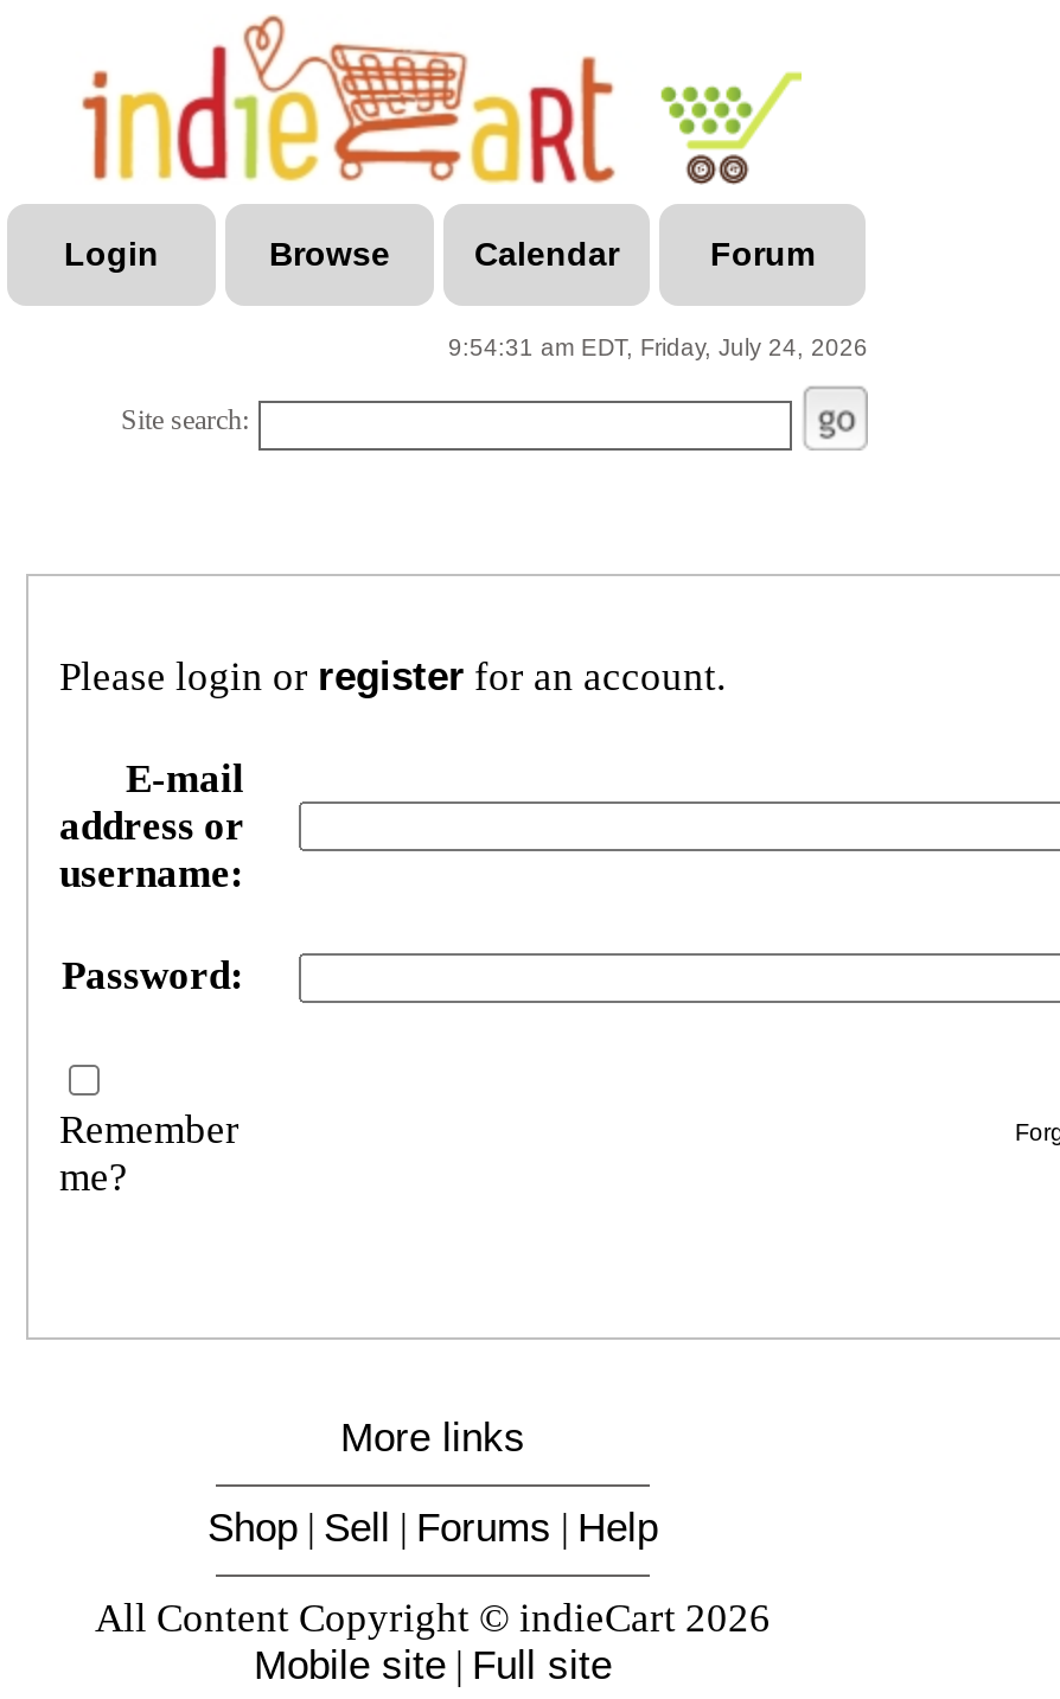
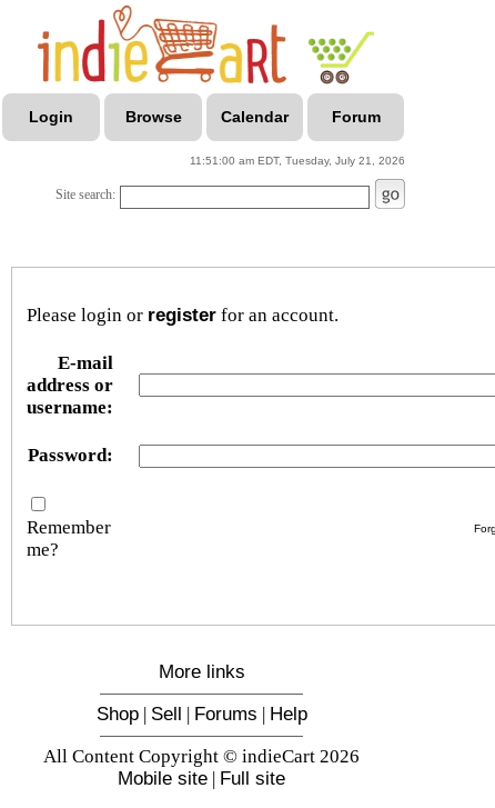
- 9:54:31 am EDT, Friday, July 24, 2026
+ 11:51:00 am EDT, Tuesday, July 21, 2026
